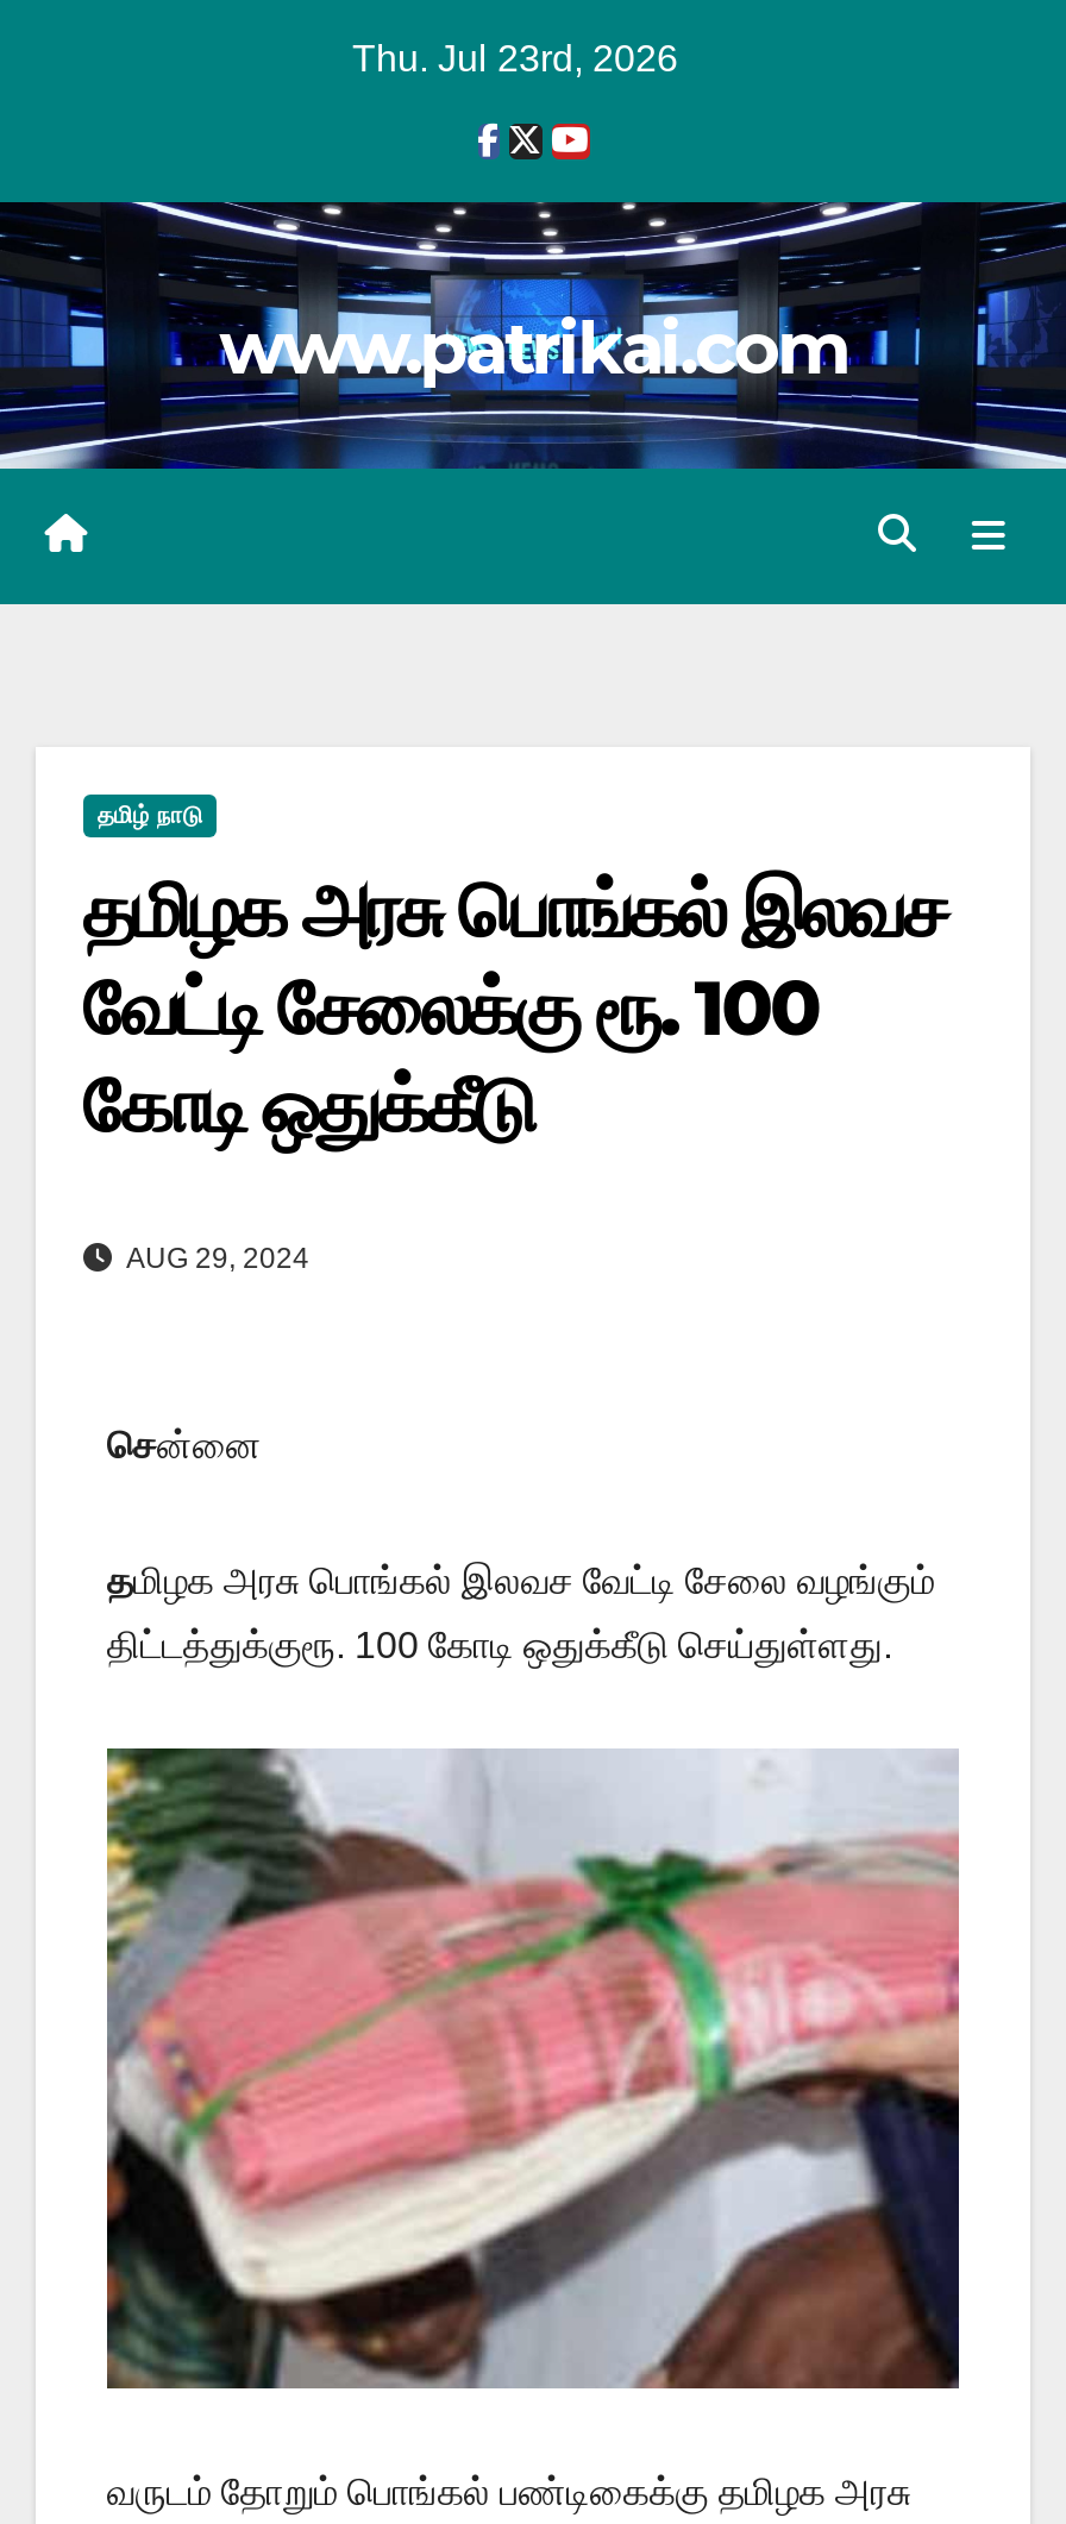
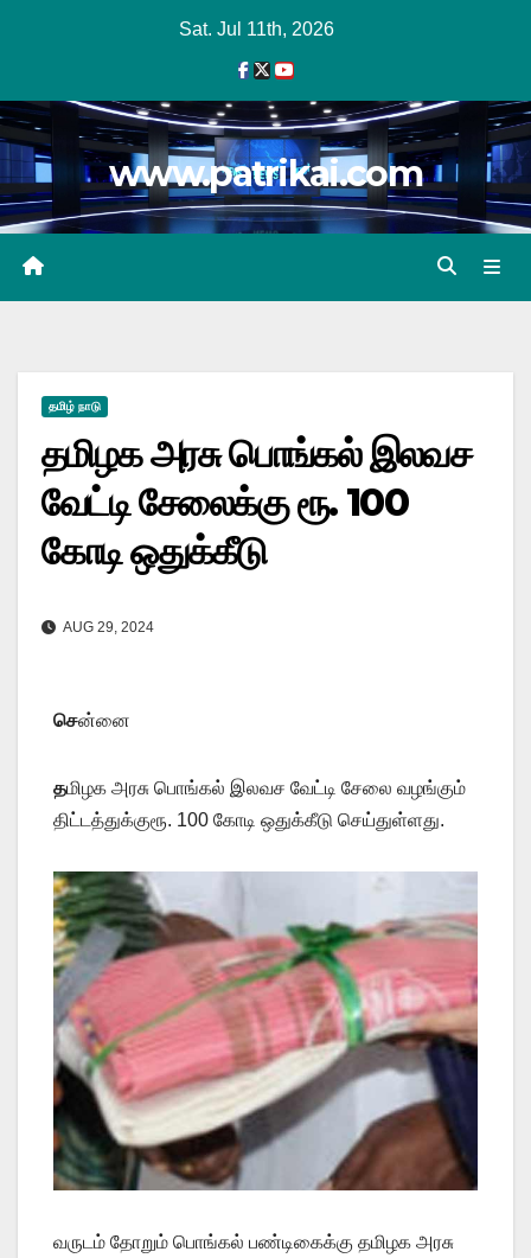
- Thu. Jul 23rd, 2026
+ Sat. Jul 11th, 2026
